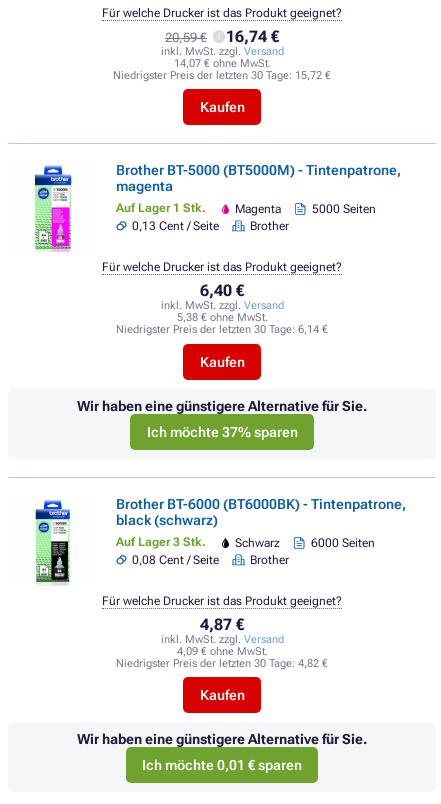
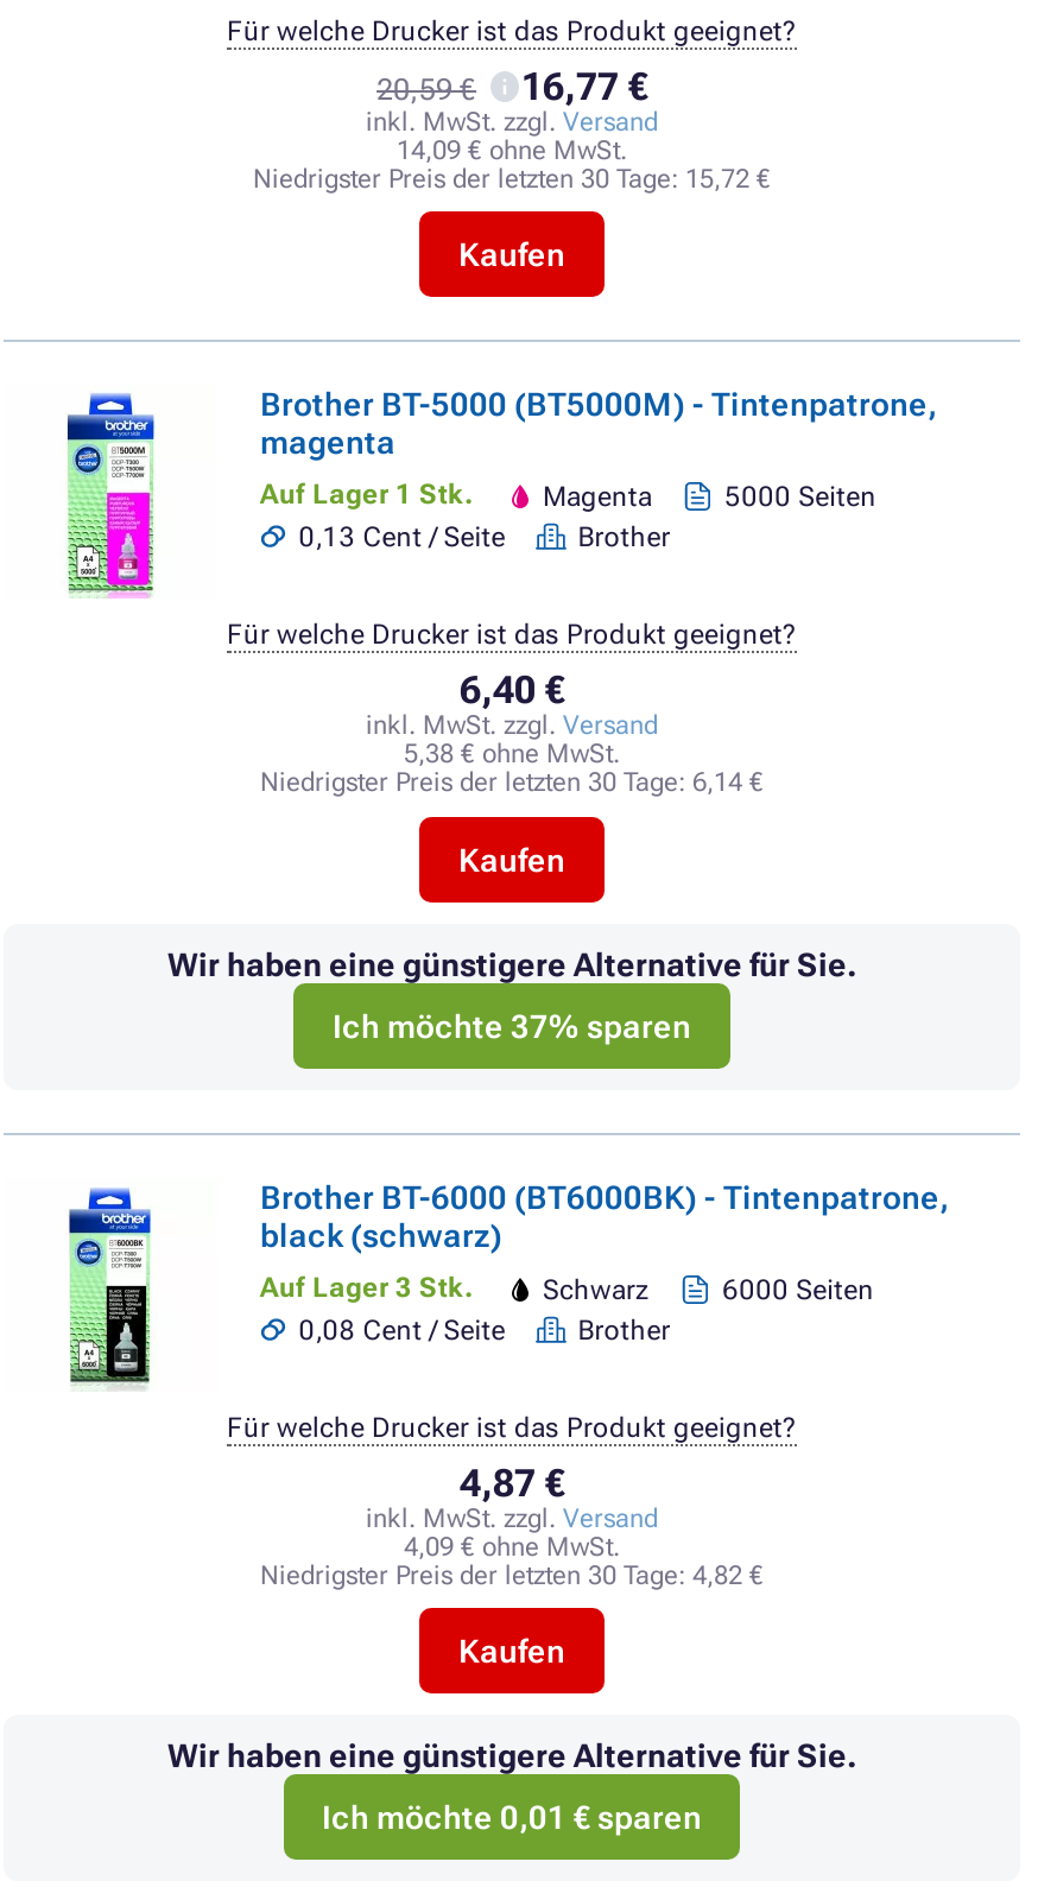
- 20,59 € 16,74 €
+ 20,59 € 16,77 €

- 14,07 € ohne MwSt.
+ 14,09 € ohne MwSt.
